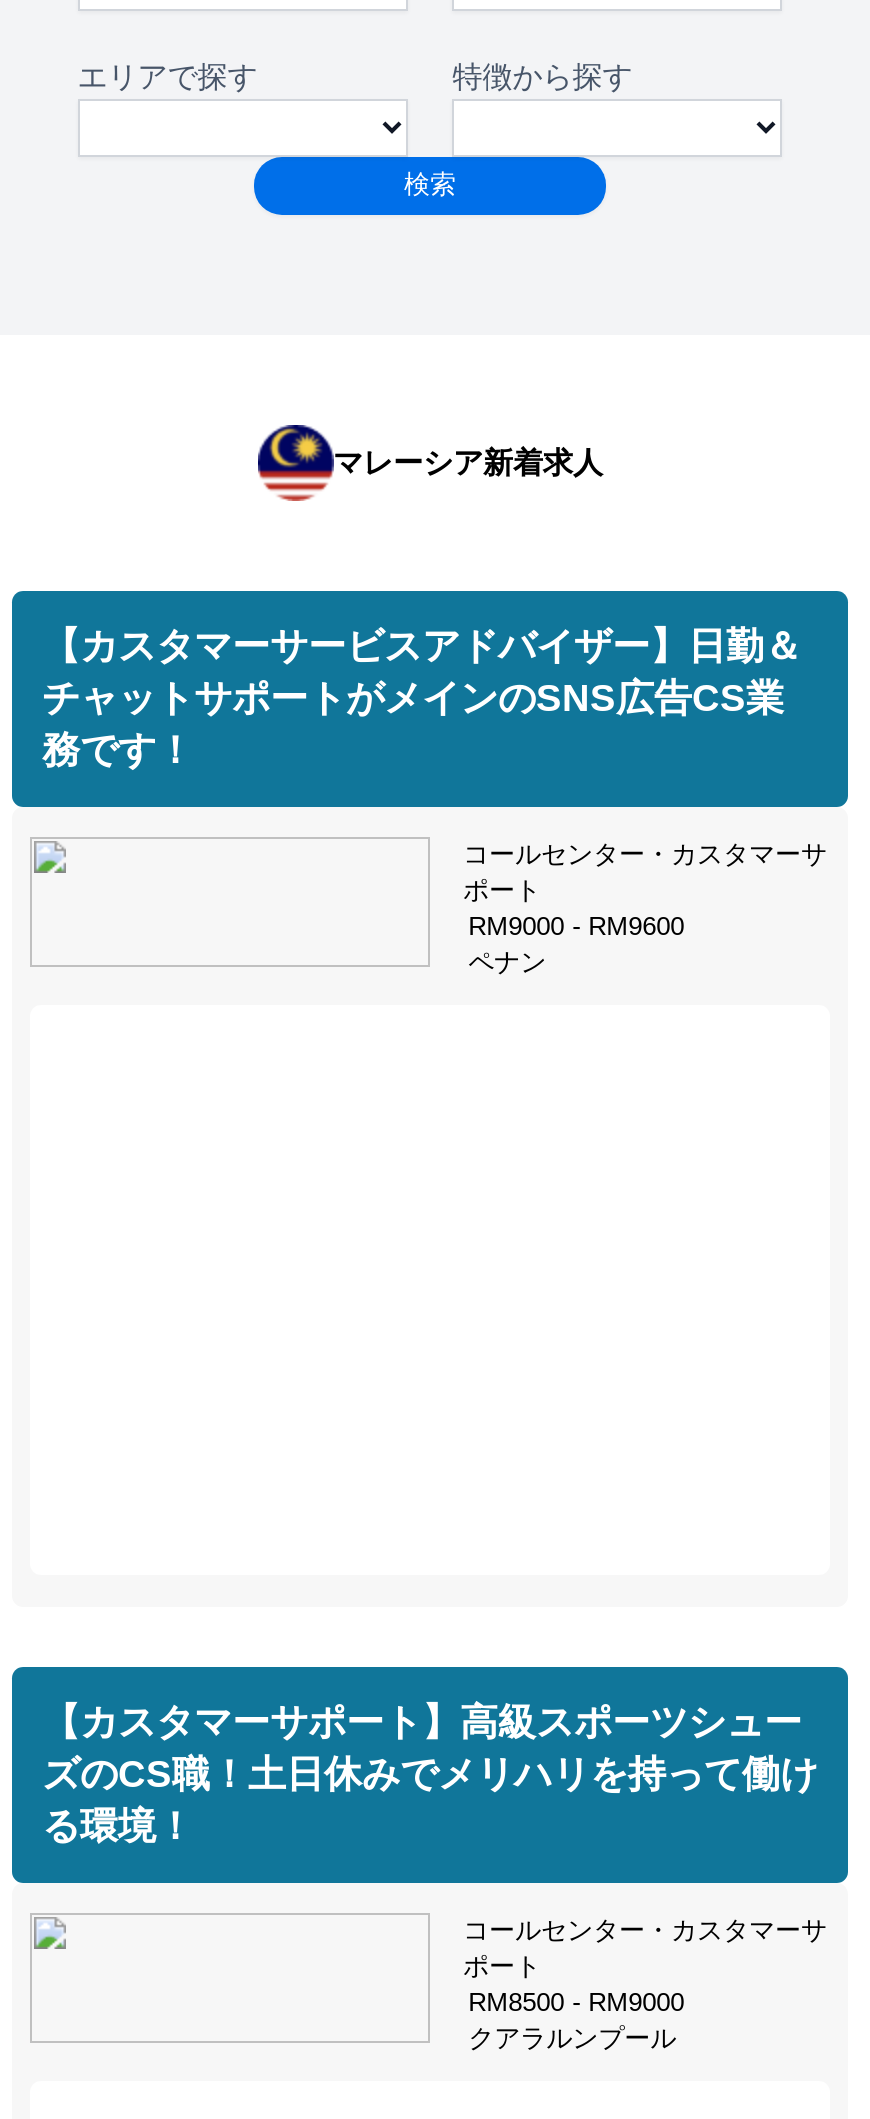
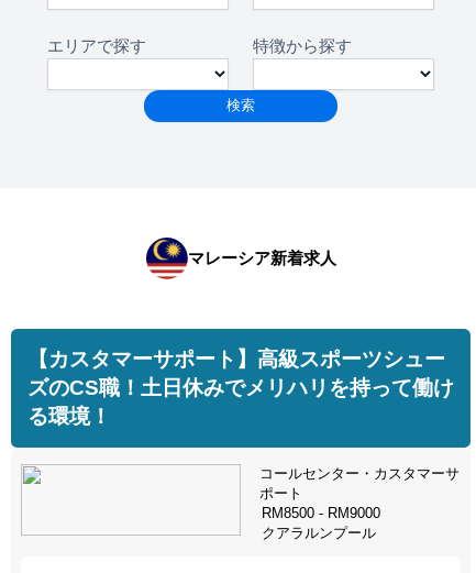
- 【カスタマーサービスアドバイザー】日勤＆
- チャットサポートがメインのSNS広告CS業
- 務です！
- コールセンター・カスタマーサ
- ポート
- RM9000 - RM9600
- ペナン
